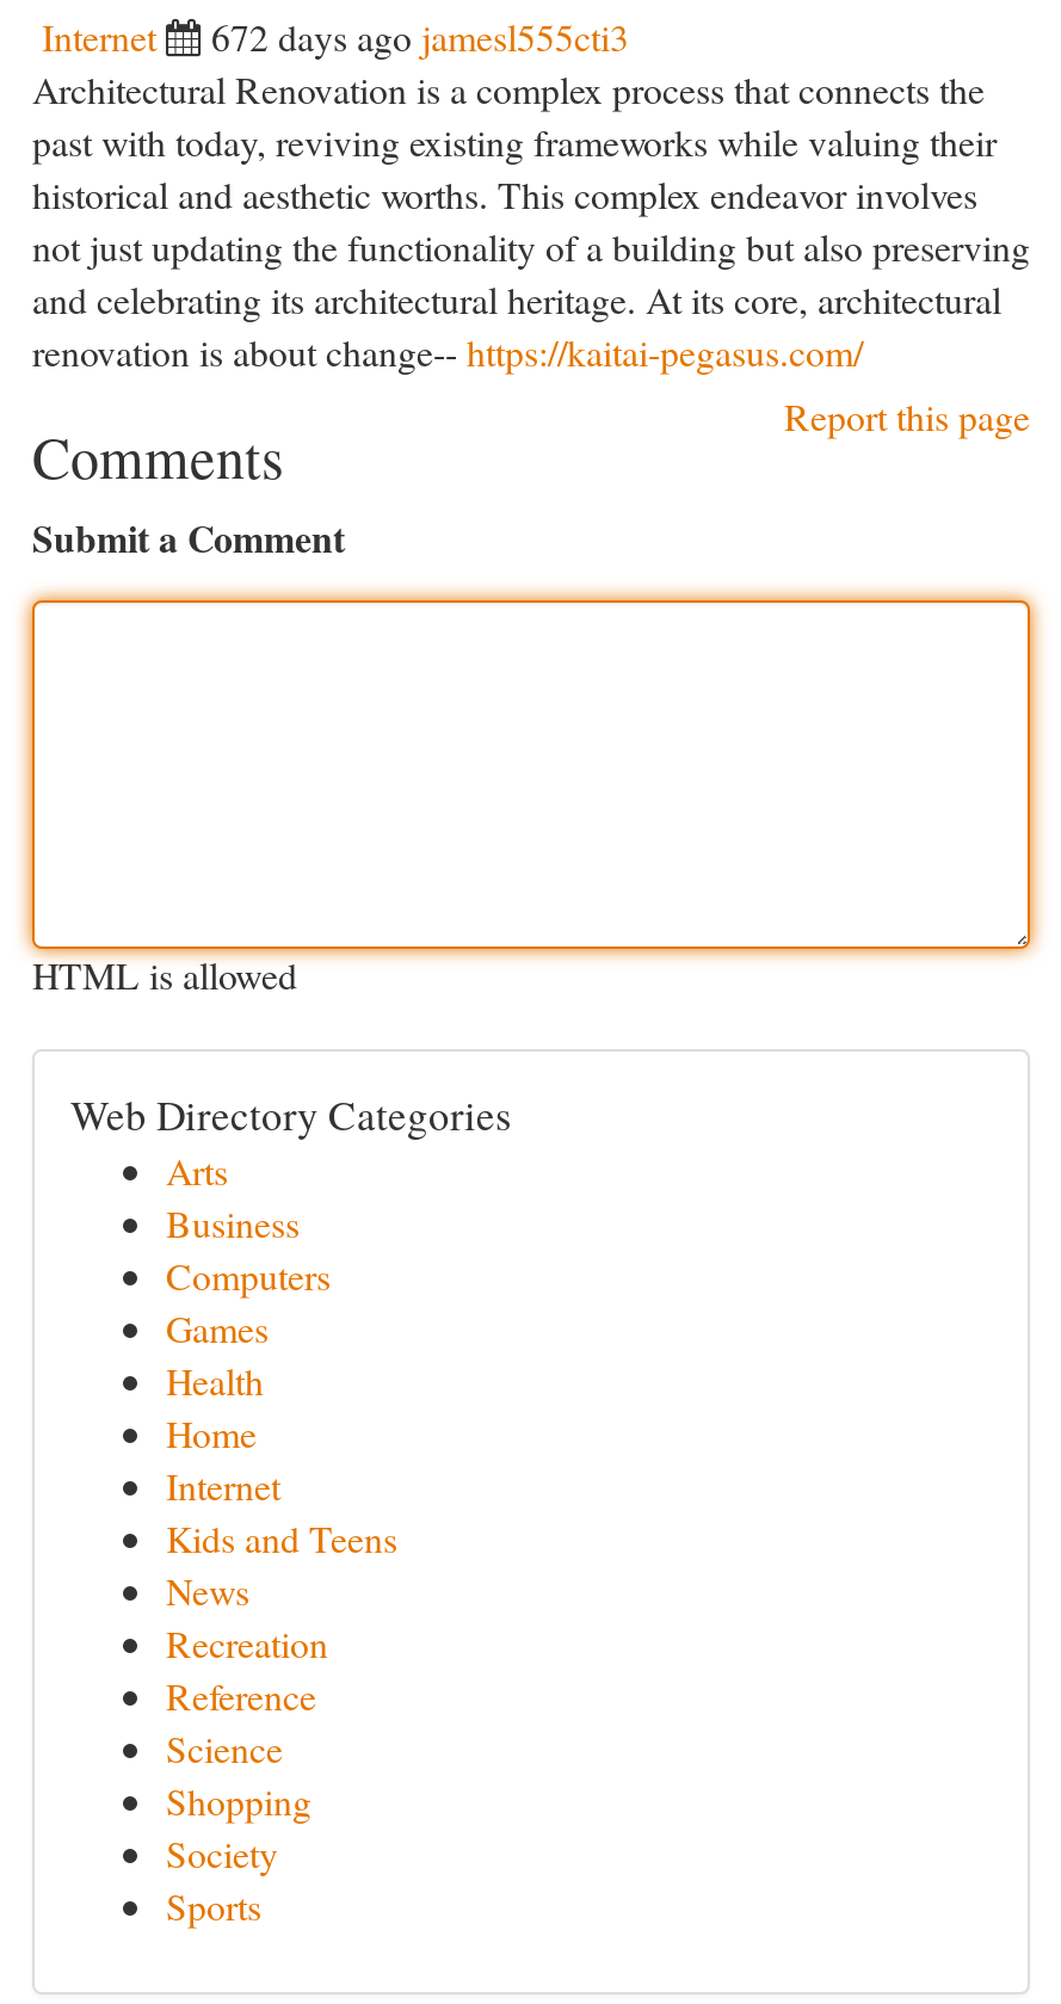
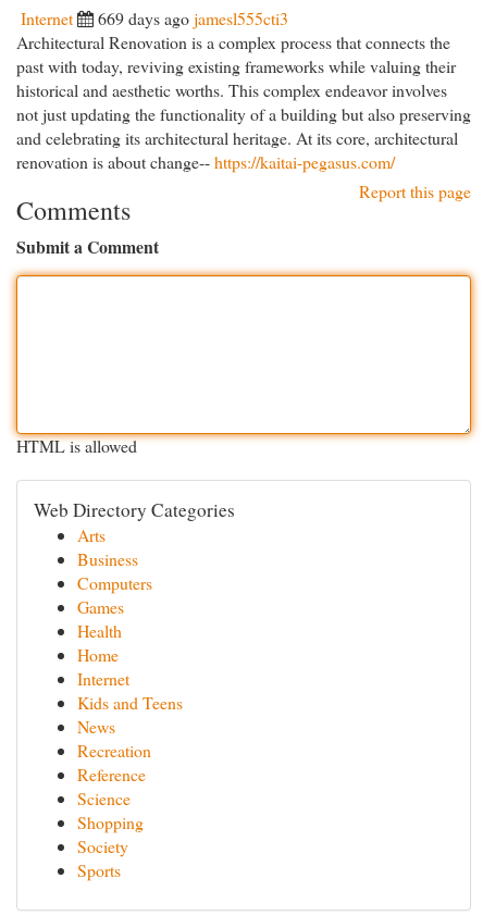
- 672 days ago jamesl555cti3
+ 669 days ago jamesl555cti3
